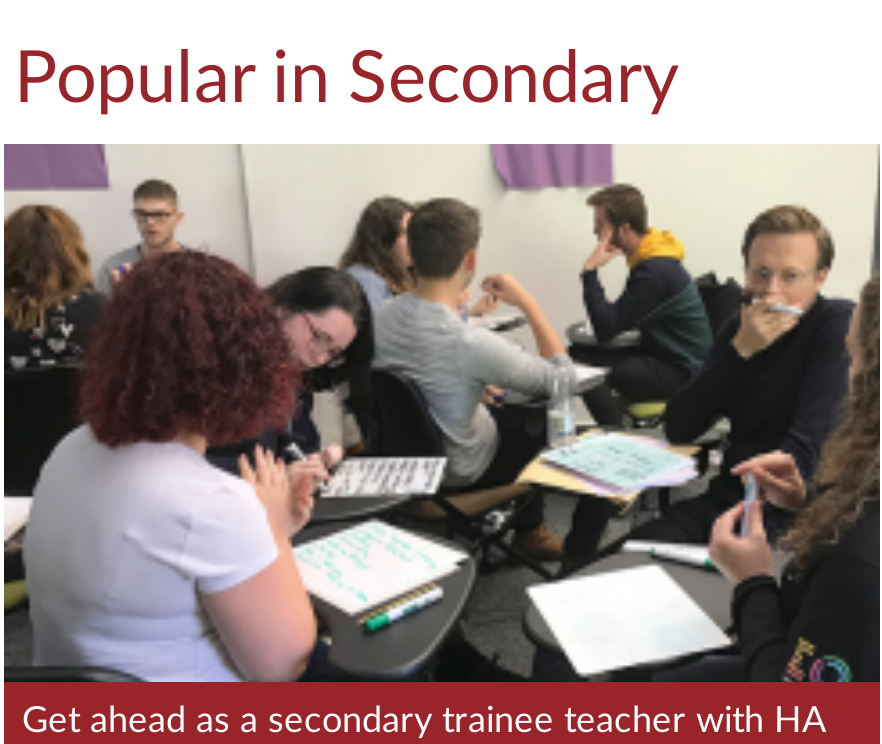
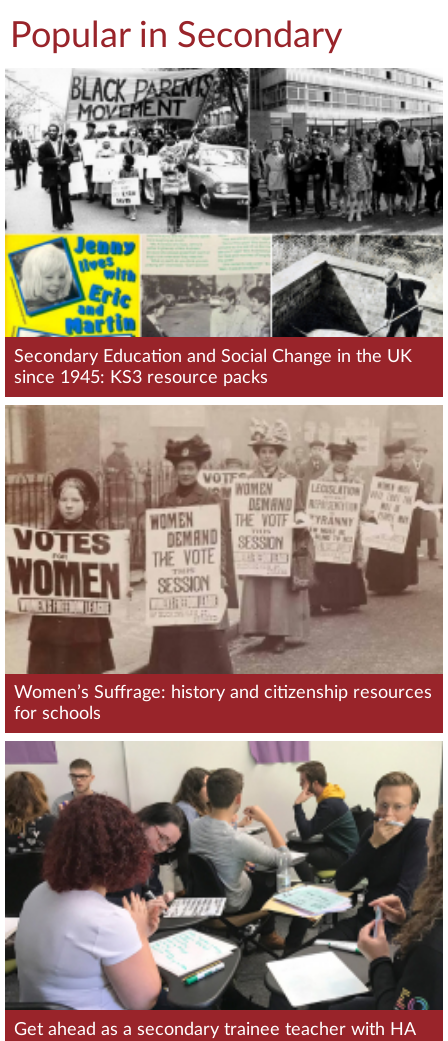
+ [image]
+ Secondary Education and Social Change in the UK
+ since 1945: KS3 resource packs

+ [image]
+ Women’s Suffrage: history and citizenship resources
+ for schools
